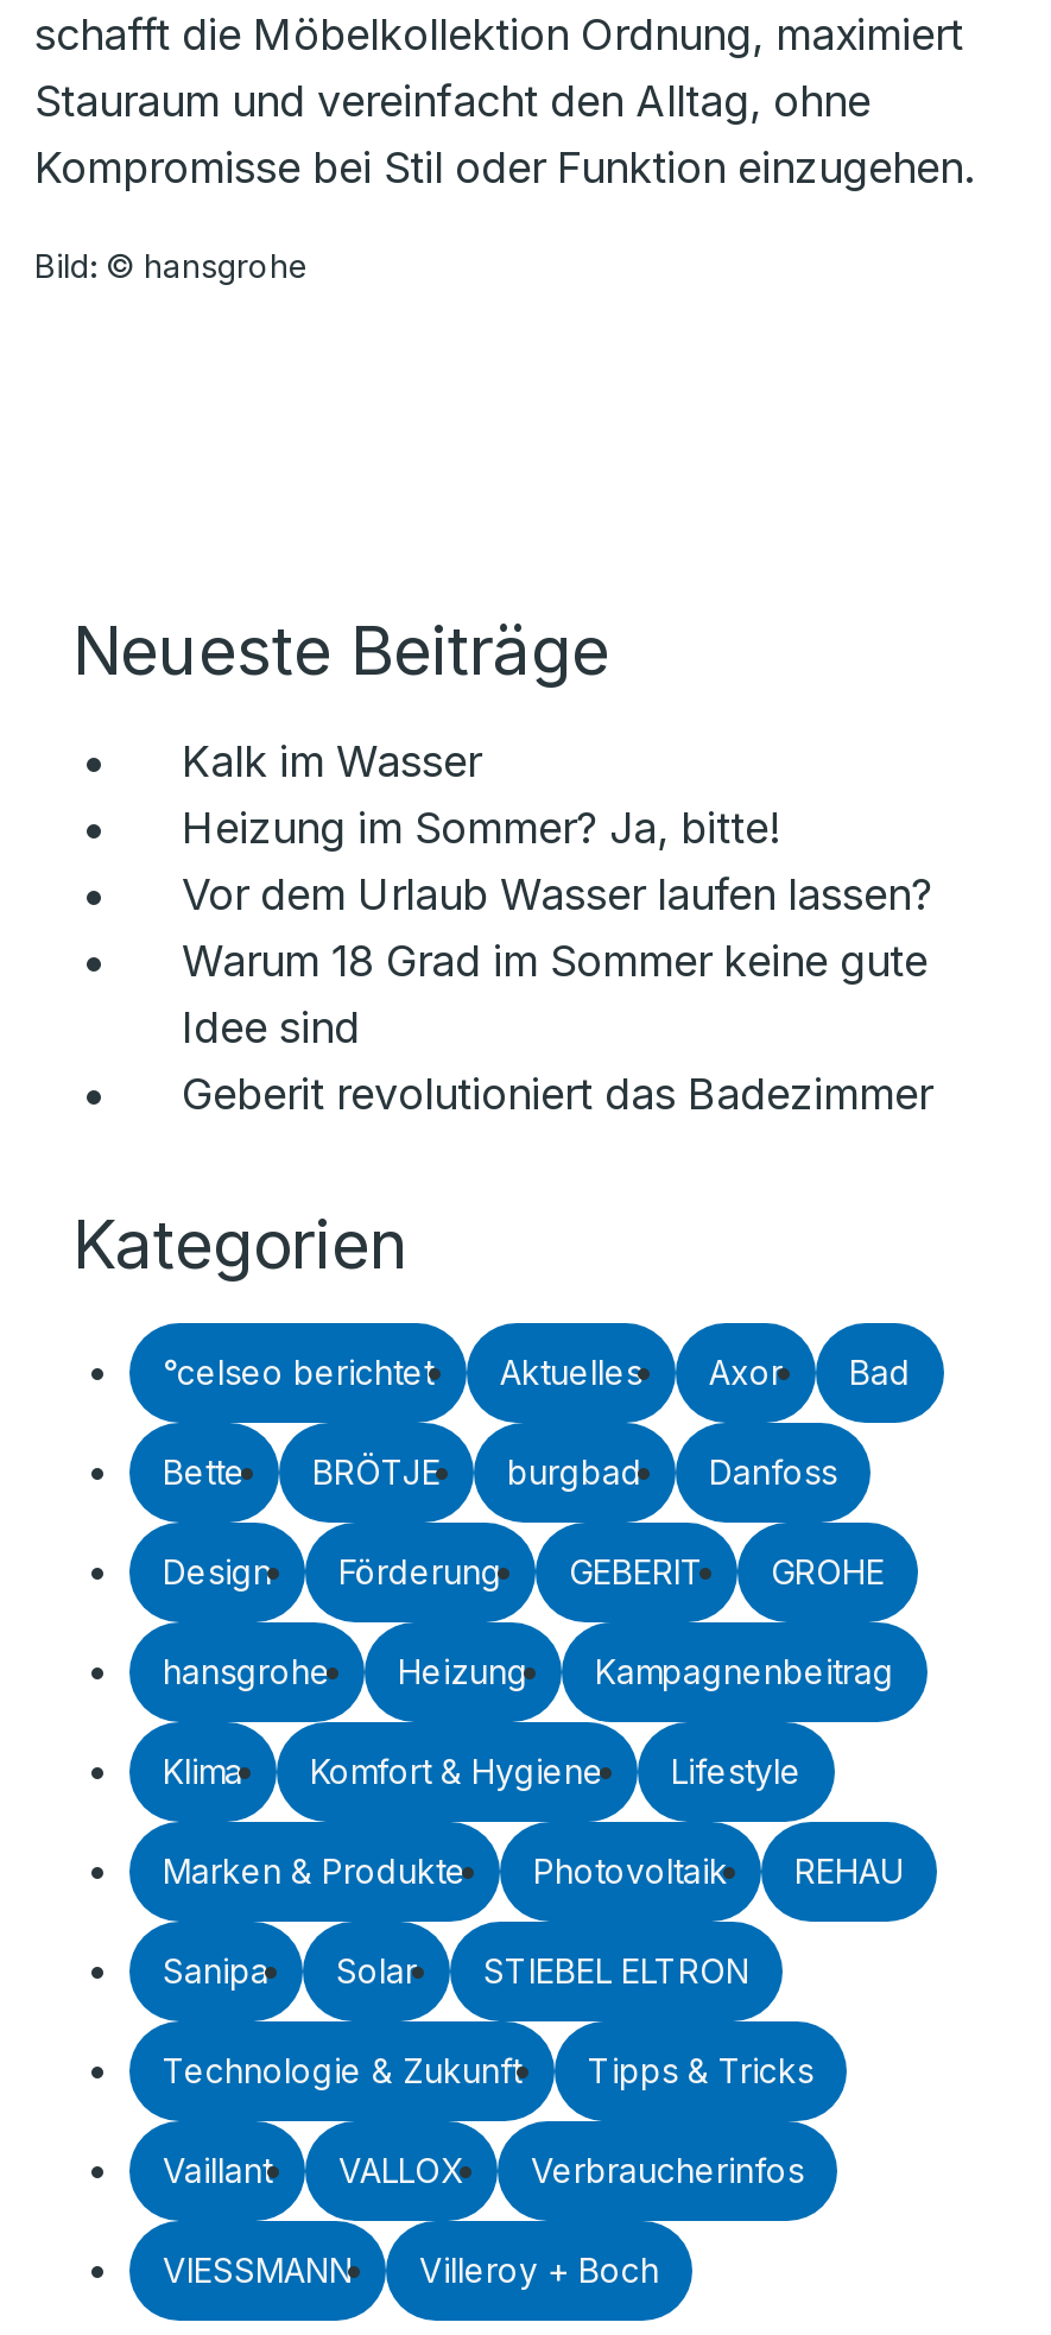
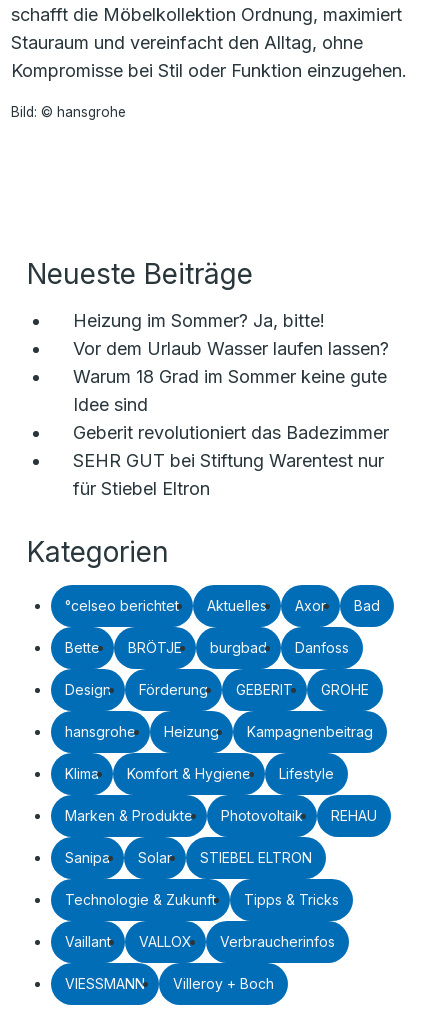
- Kalk im Wasser

moved up: Heizung im Sommer? Ja, bitte! | Vor dem Urlaub Wasser laufen lassen? | Warum 18 Grad im Sommer keine gute | Idee sind | Geberit revolutioniert das Badezimmer

+ SEHR GUT bei Stiftung Warentest nur
+ für Stiebel Eltron
